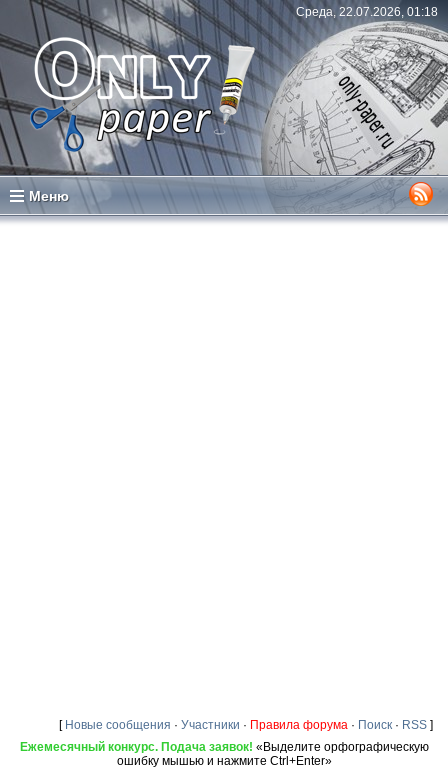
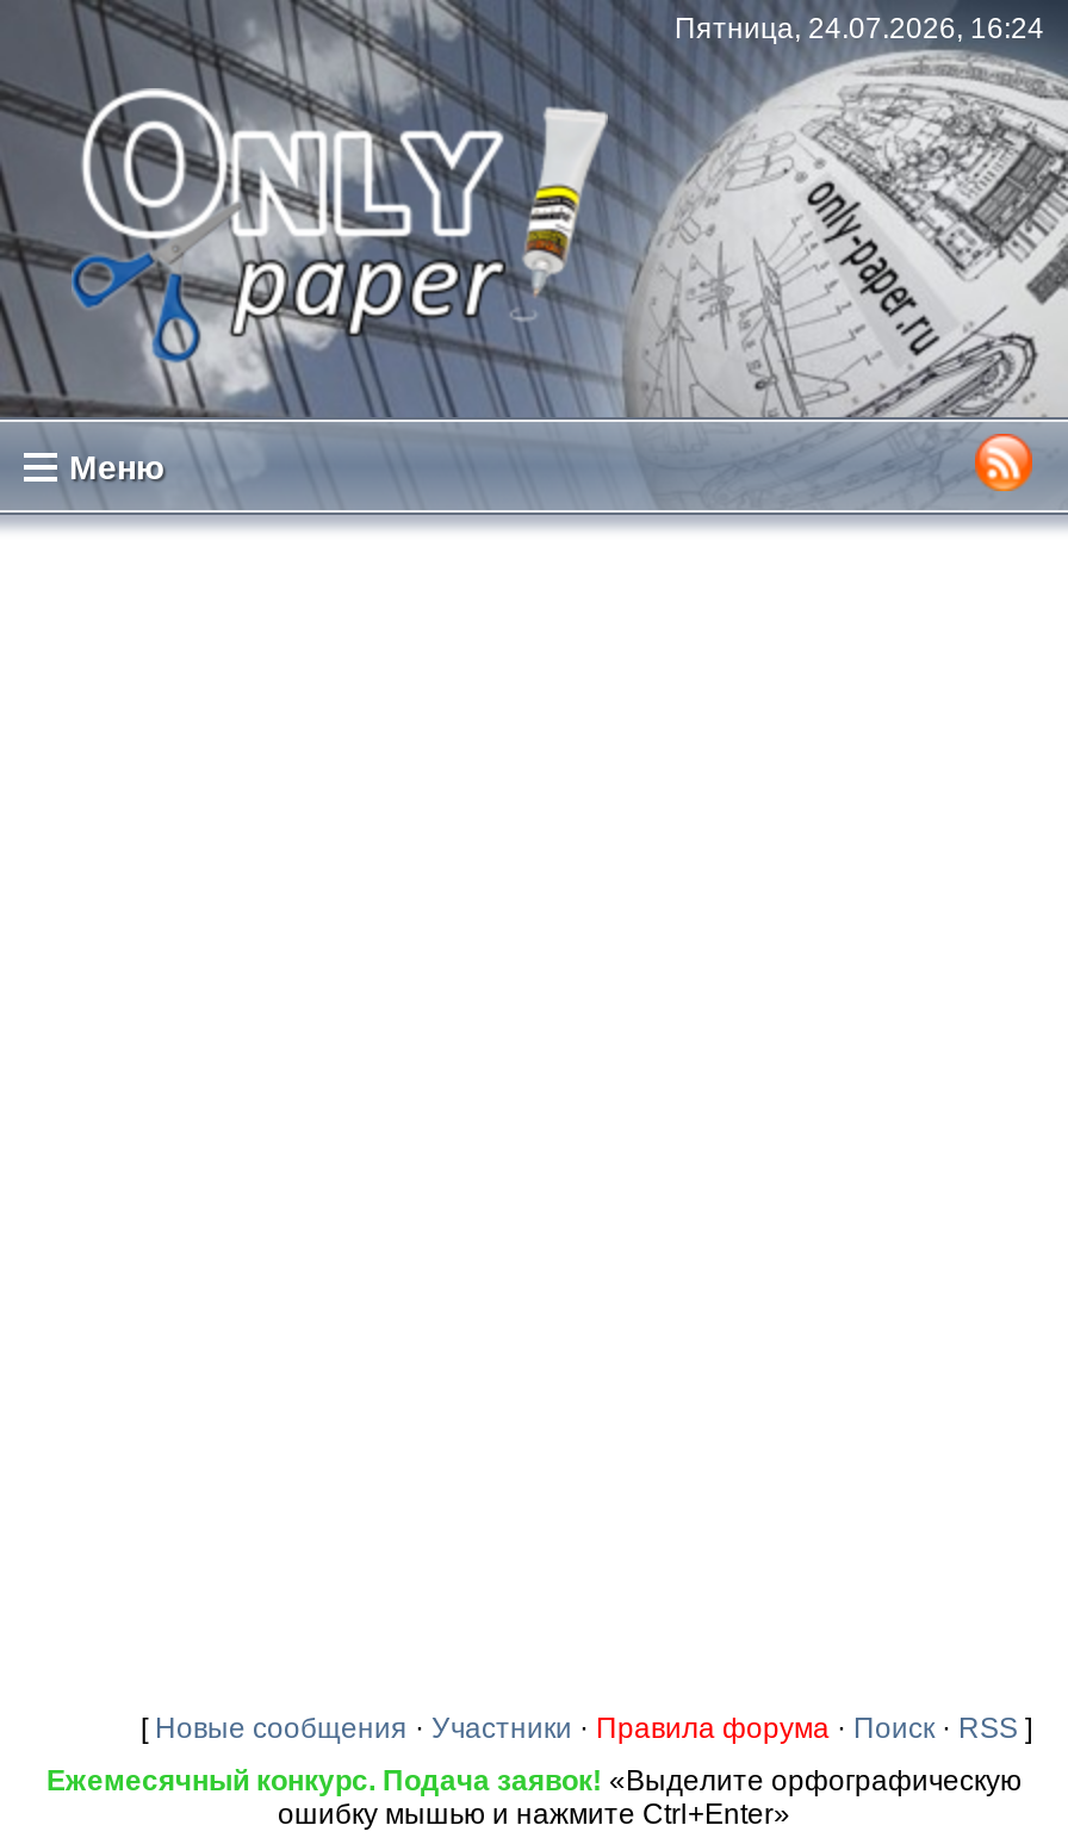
- Среда, 22.07.2026, 01:18
+ Пятница, 24.07.2026, 16:24
